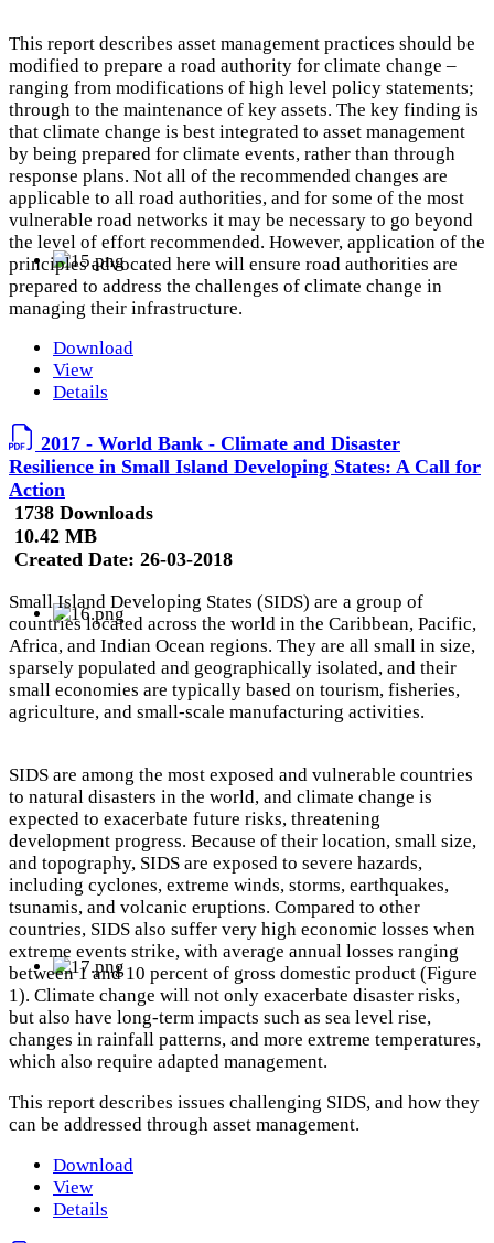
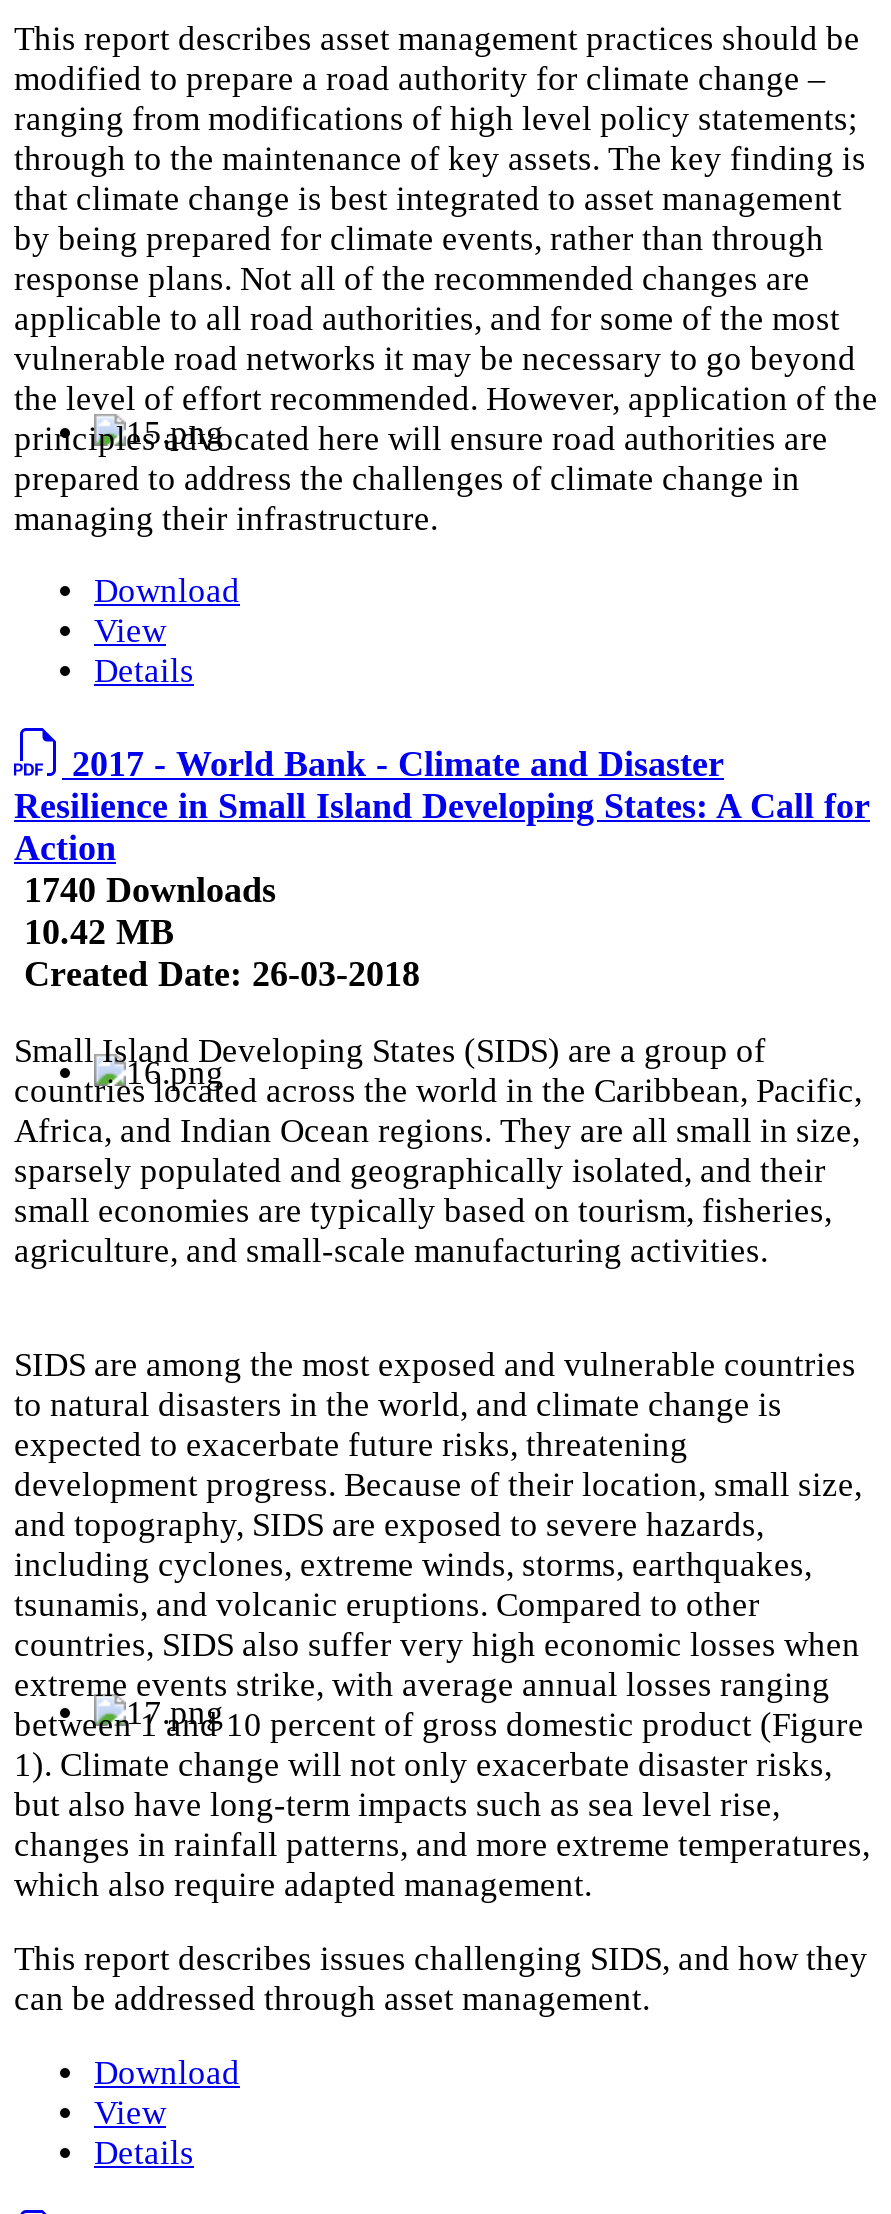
- 1738 Downloads
+ 1740 Downloads
